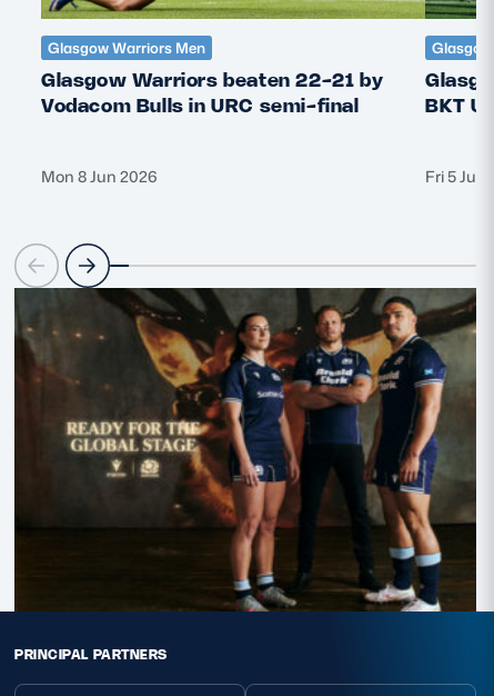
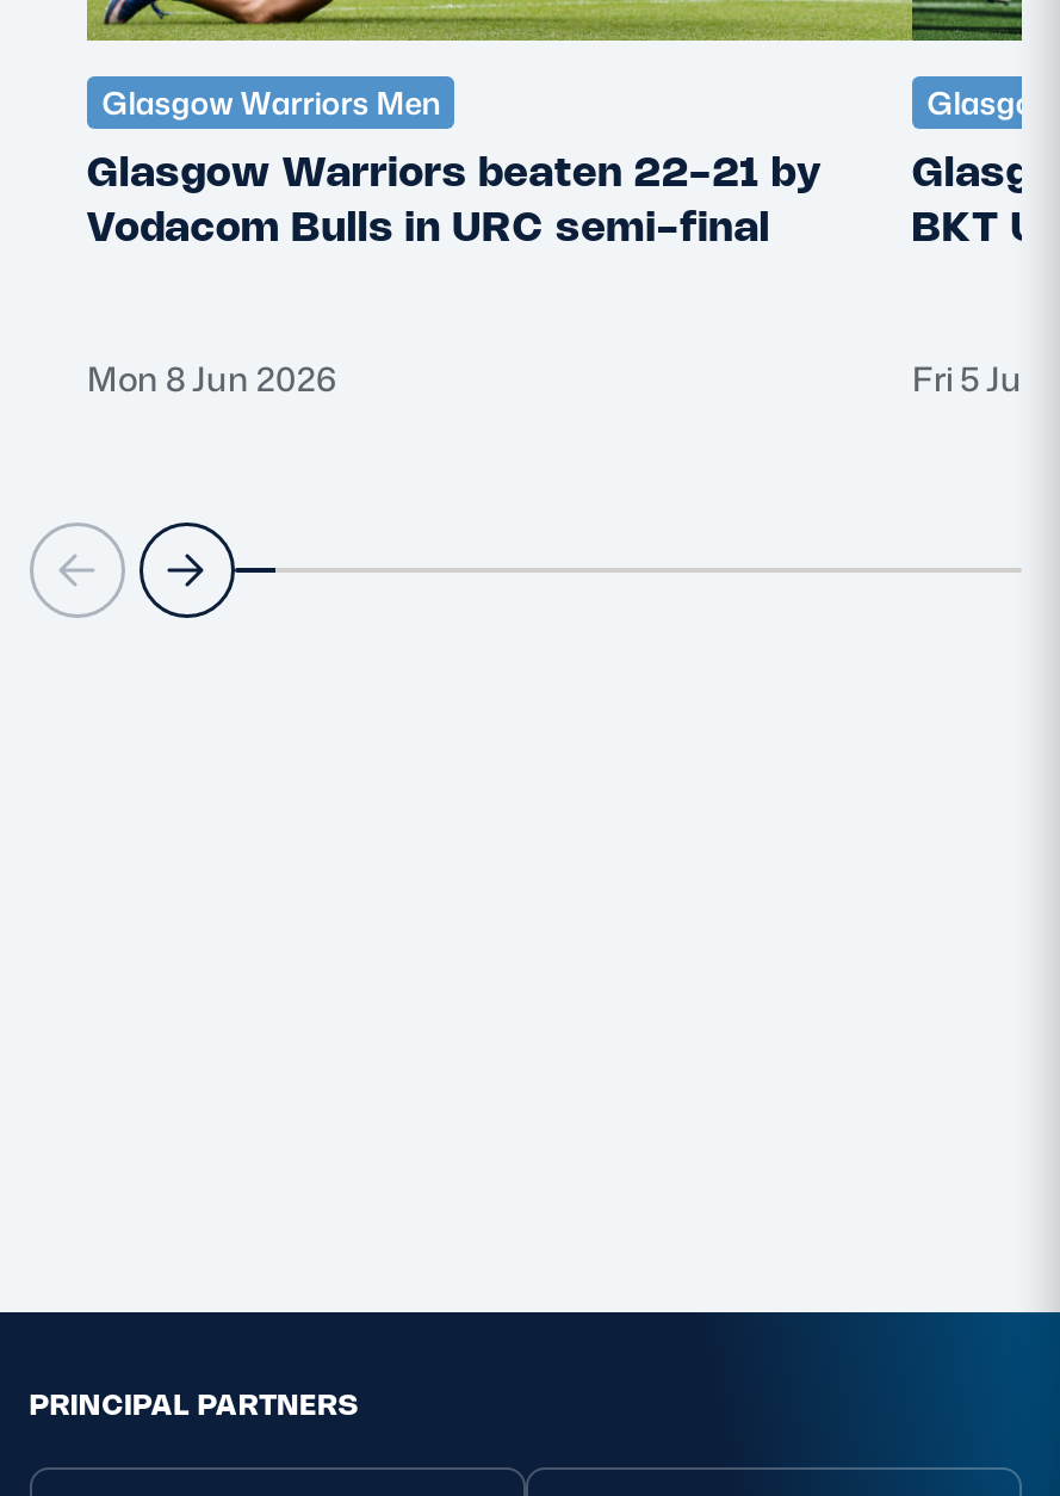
- [image]
